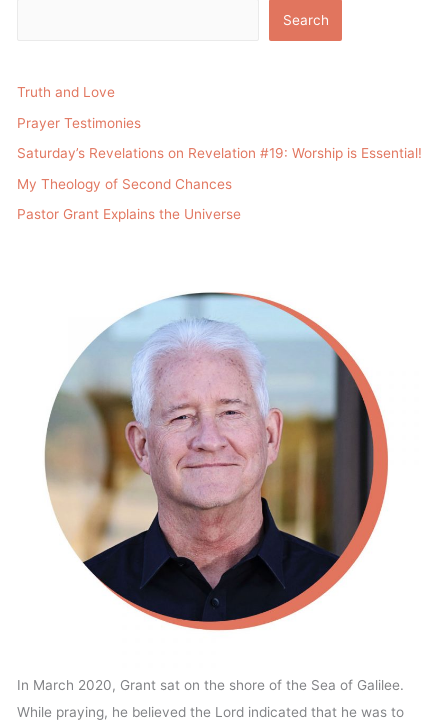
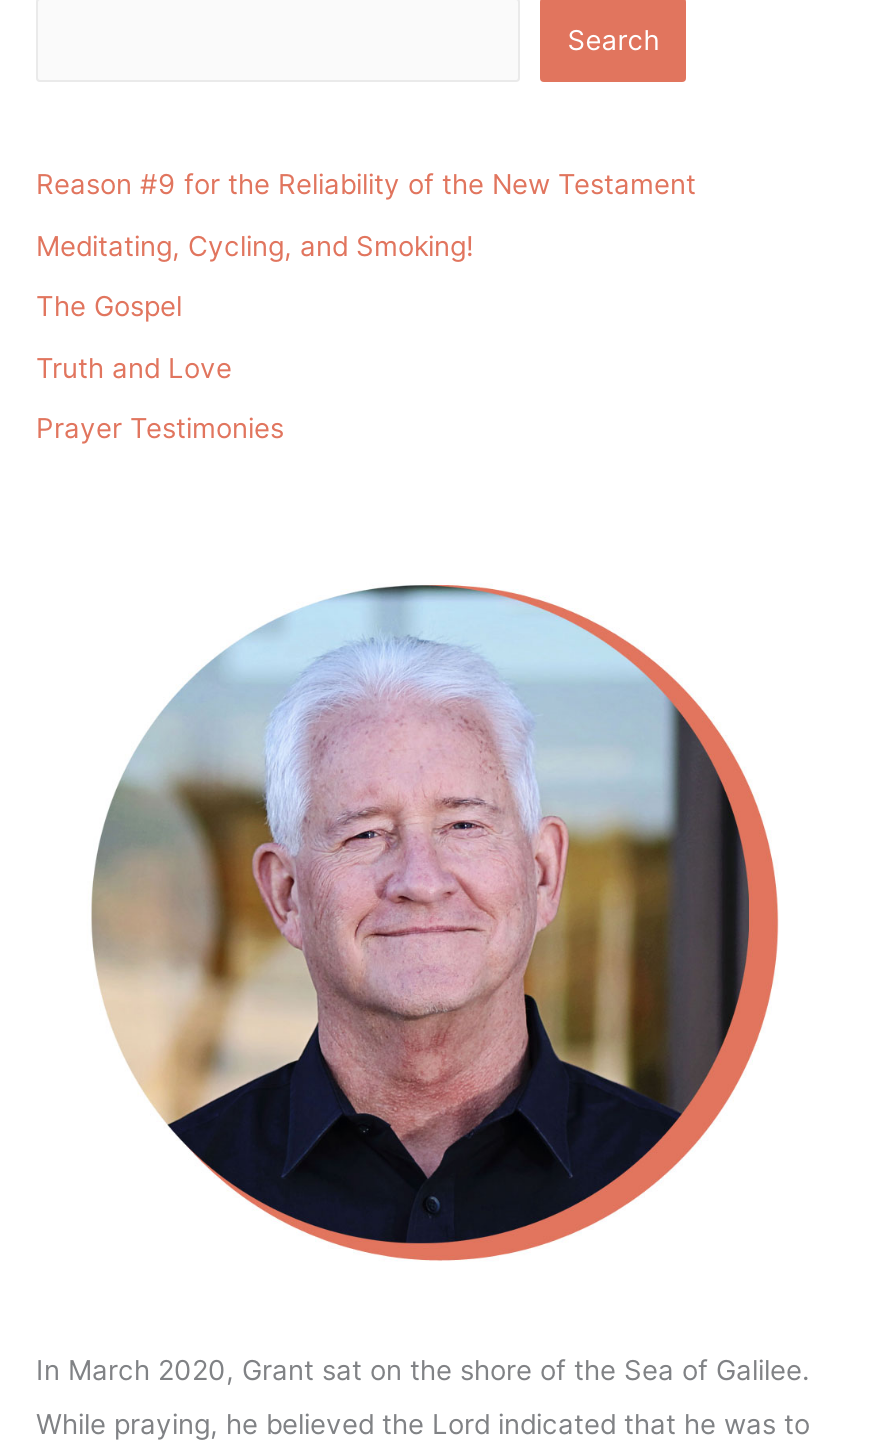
+ Reason #9 for the Reliability of the New Testament
+ Meditating, Cycling, and Smoking!
+ The Gospel

moved down: Truth and Love | Prayer Testimonies

- Saturday’s Revelations on Revelation #19: Worship is Essential!
- My Theology of Second Chances
- Pastor Grant Explains the Universe
